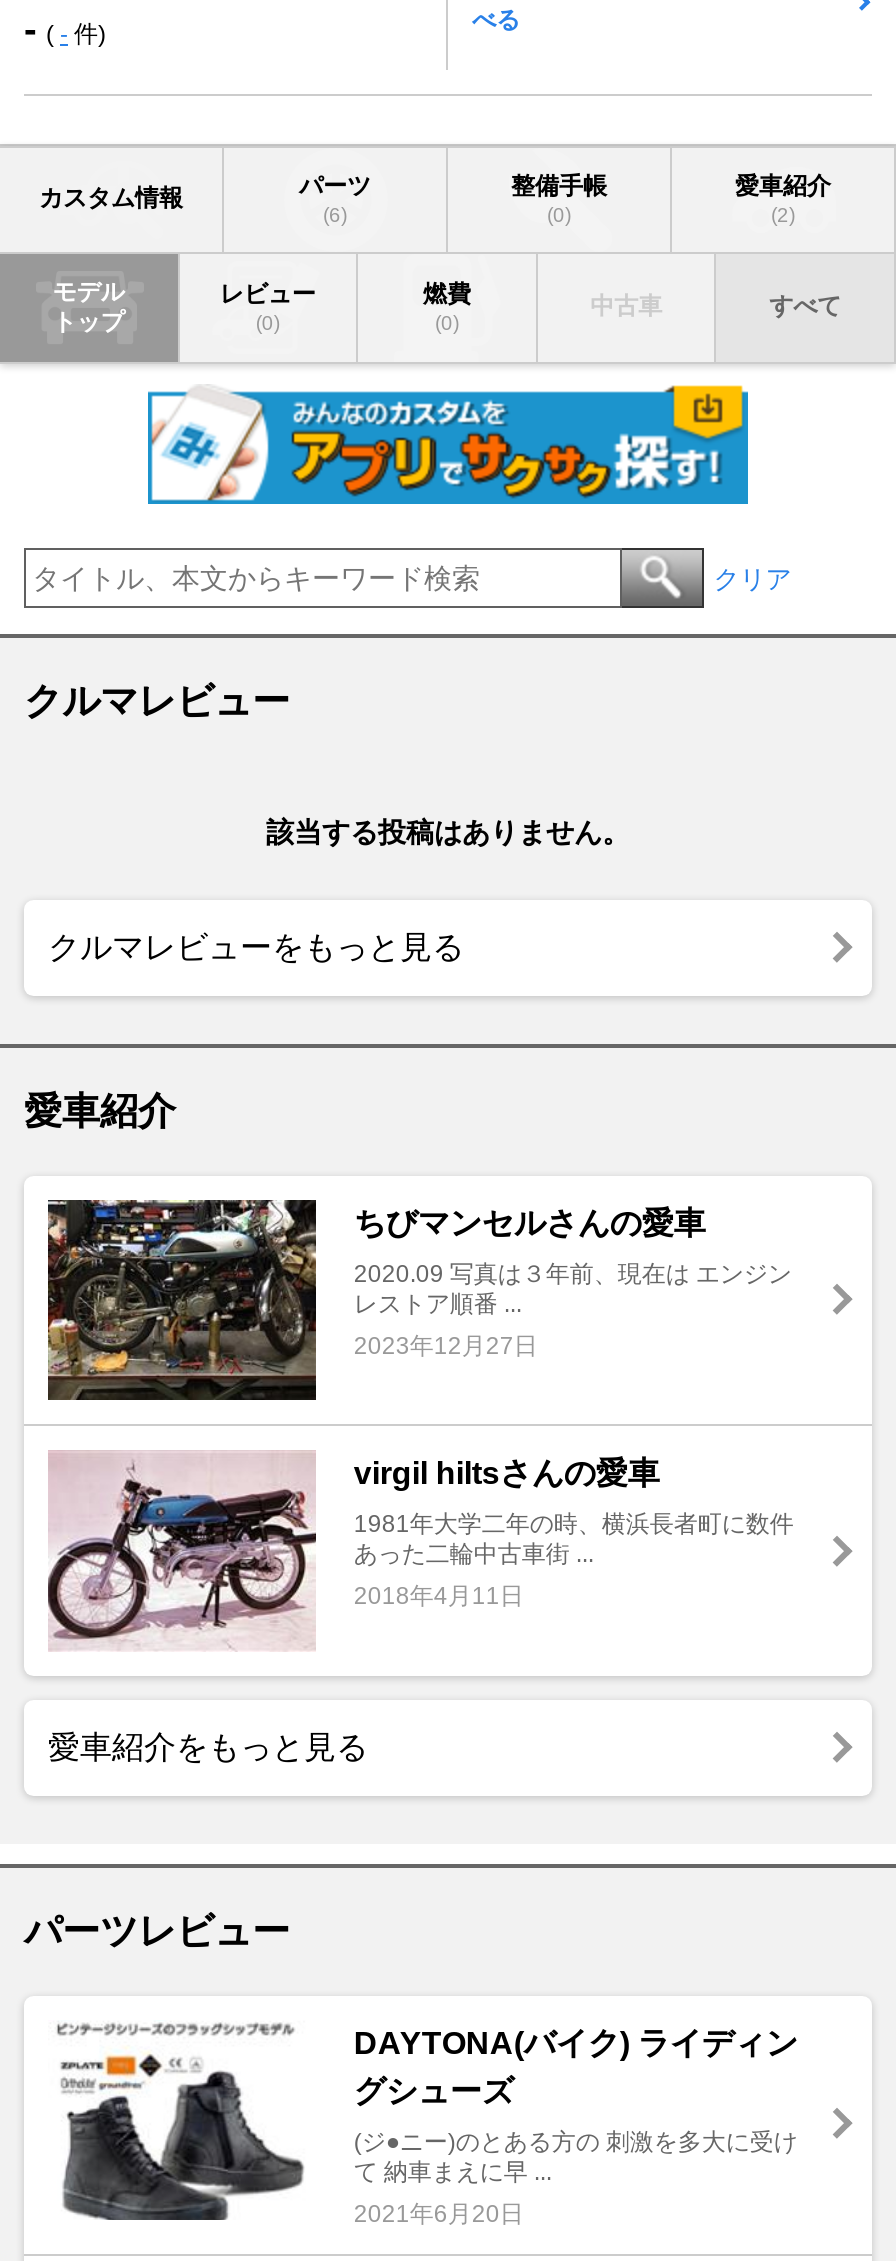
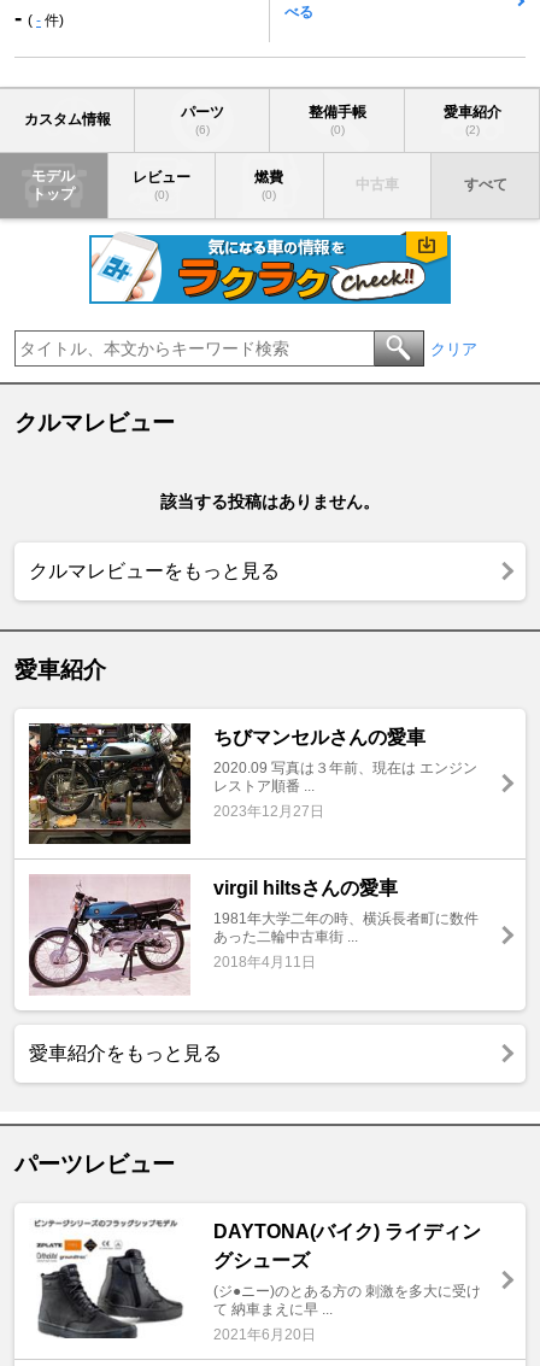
- [image]
+ [image]
